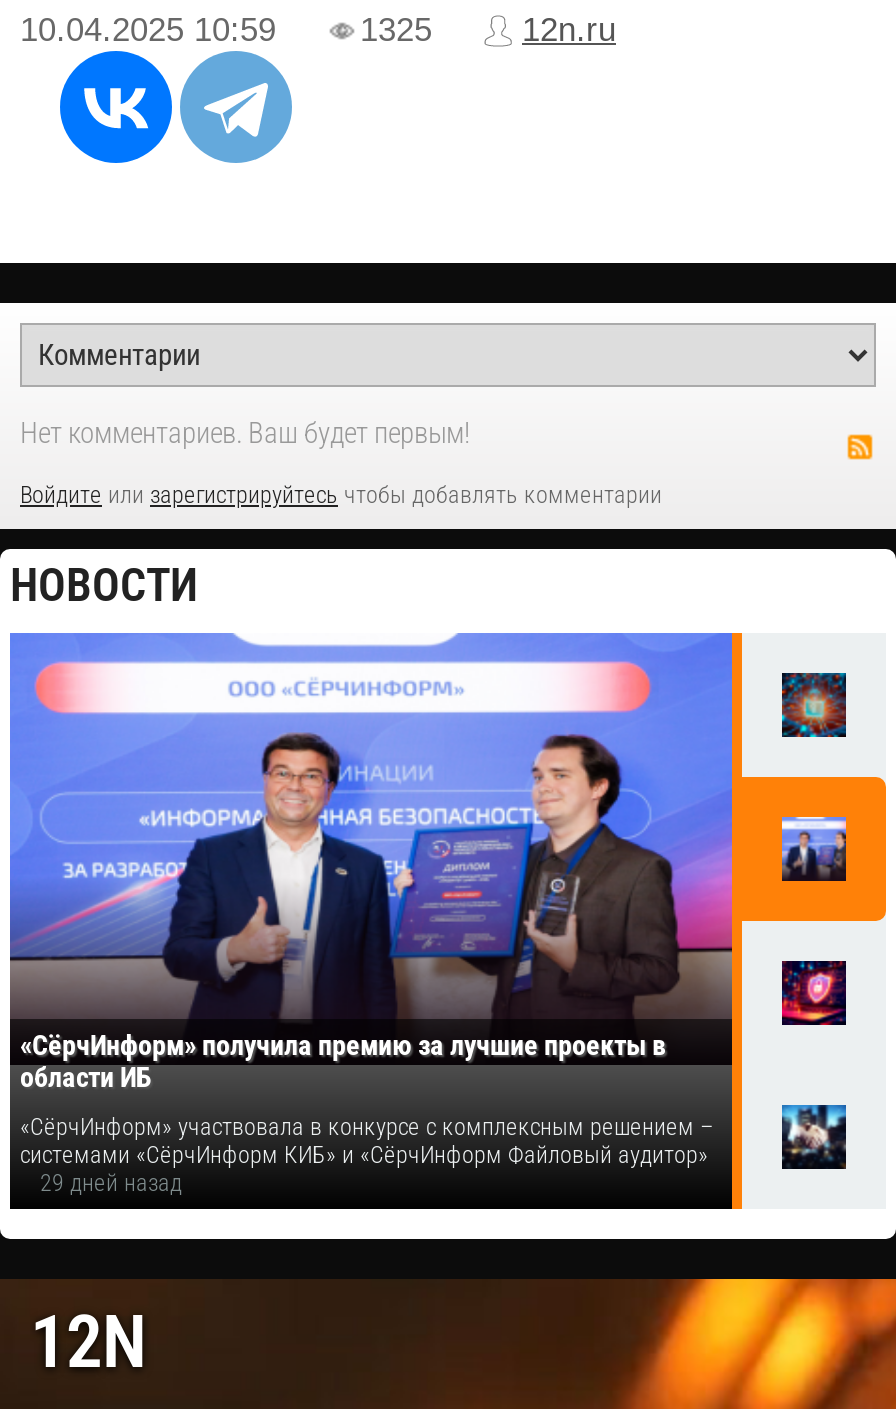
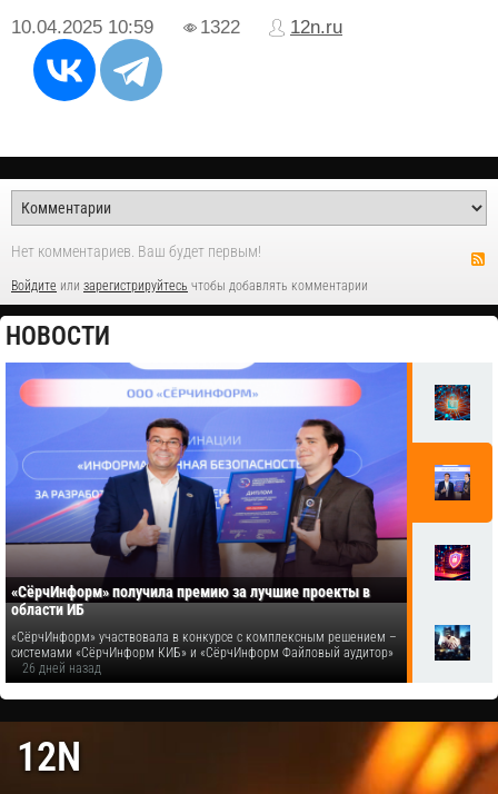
- 1325
+ 1322

- 29 дней назад
+ 26 дней назад
